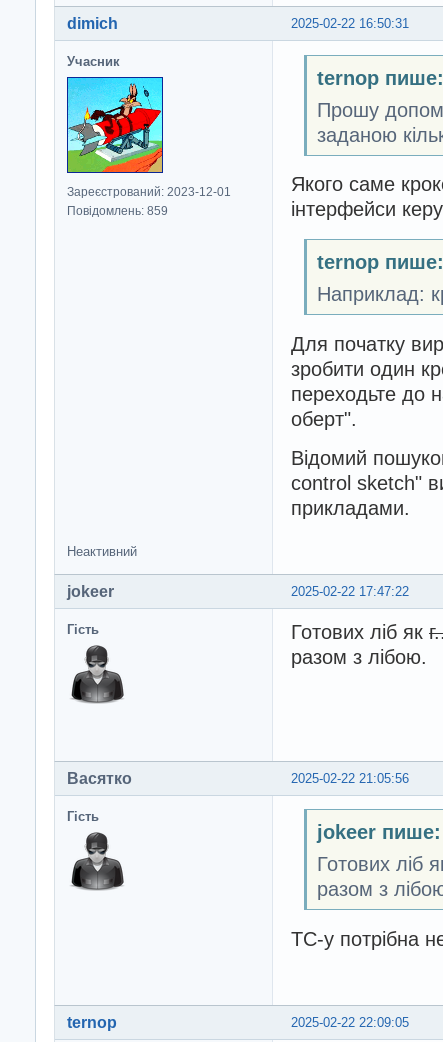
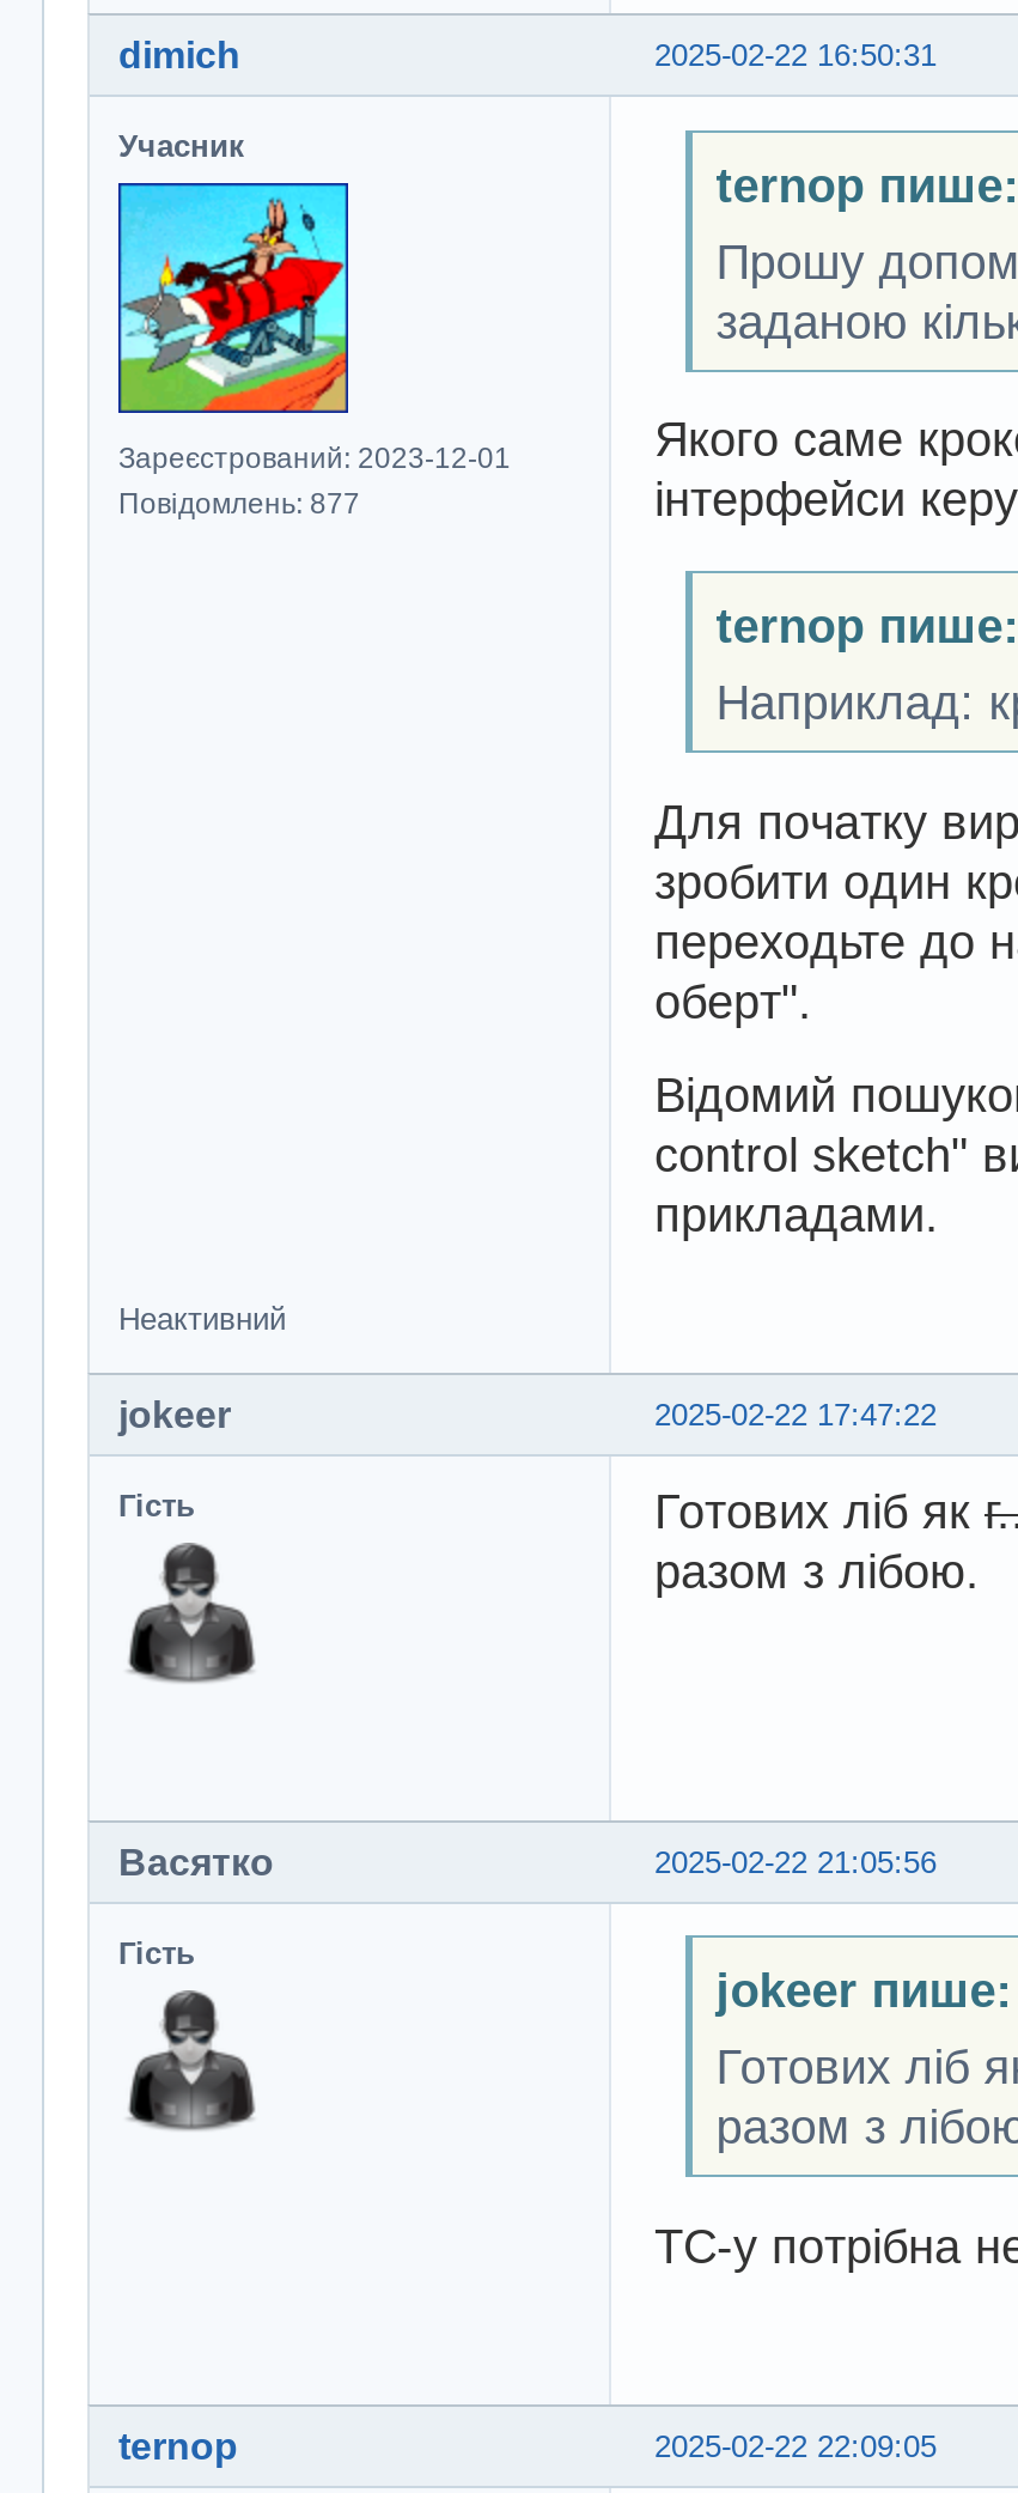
- Повідомлень: 859
+ Повідомлень: 877
